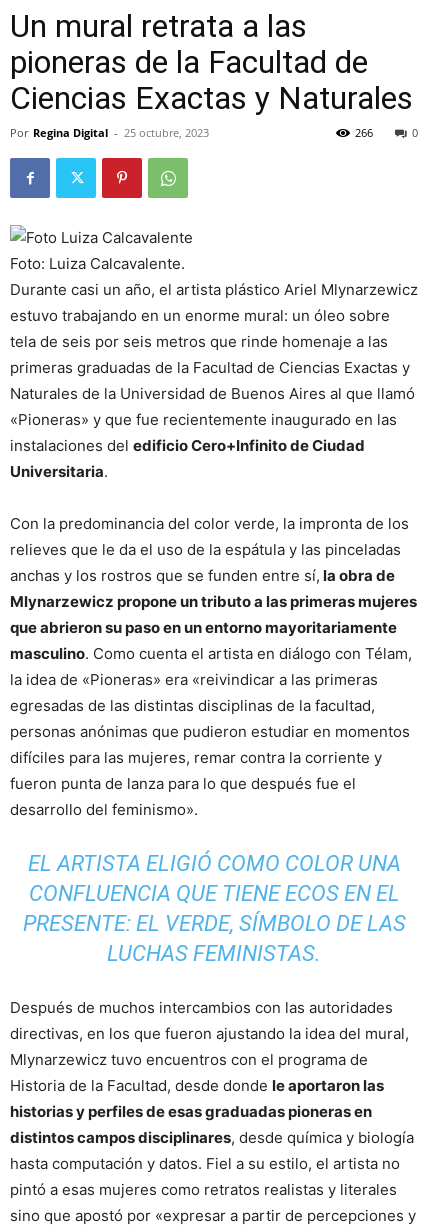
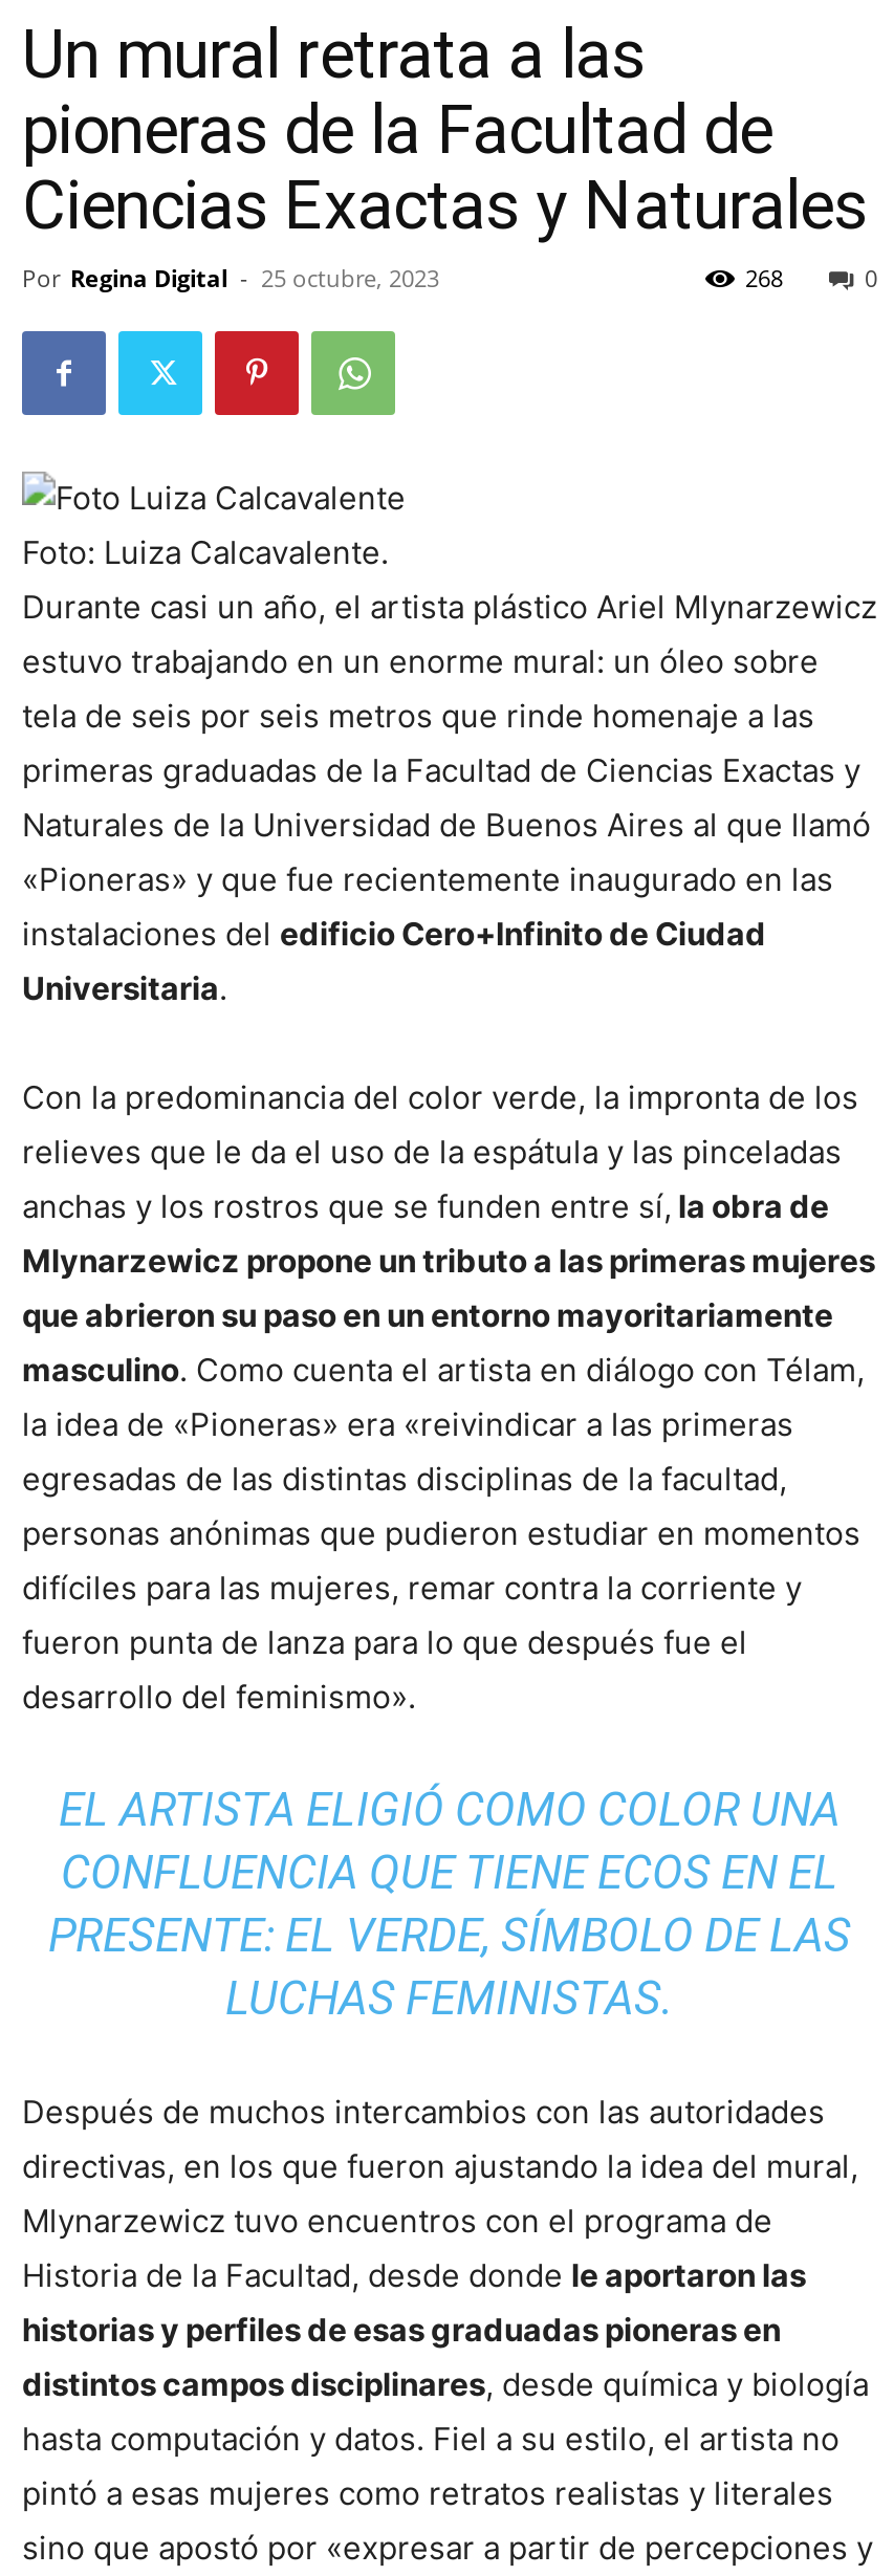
- 266
+ 268
